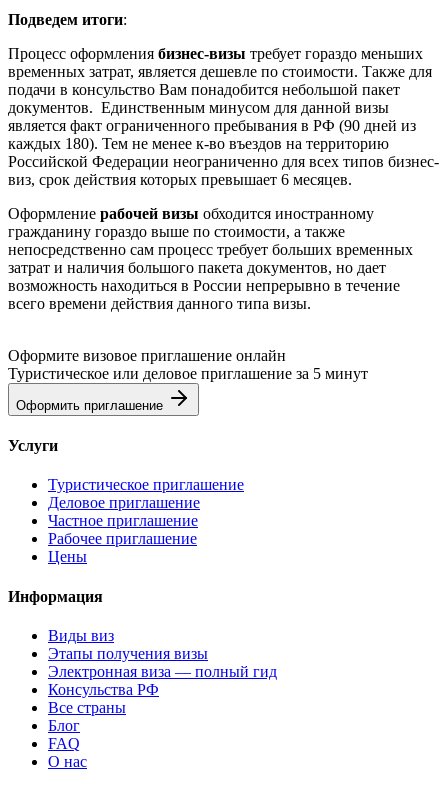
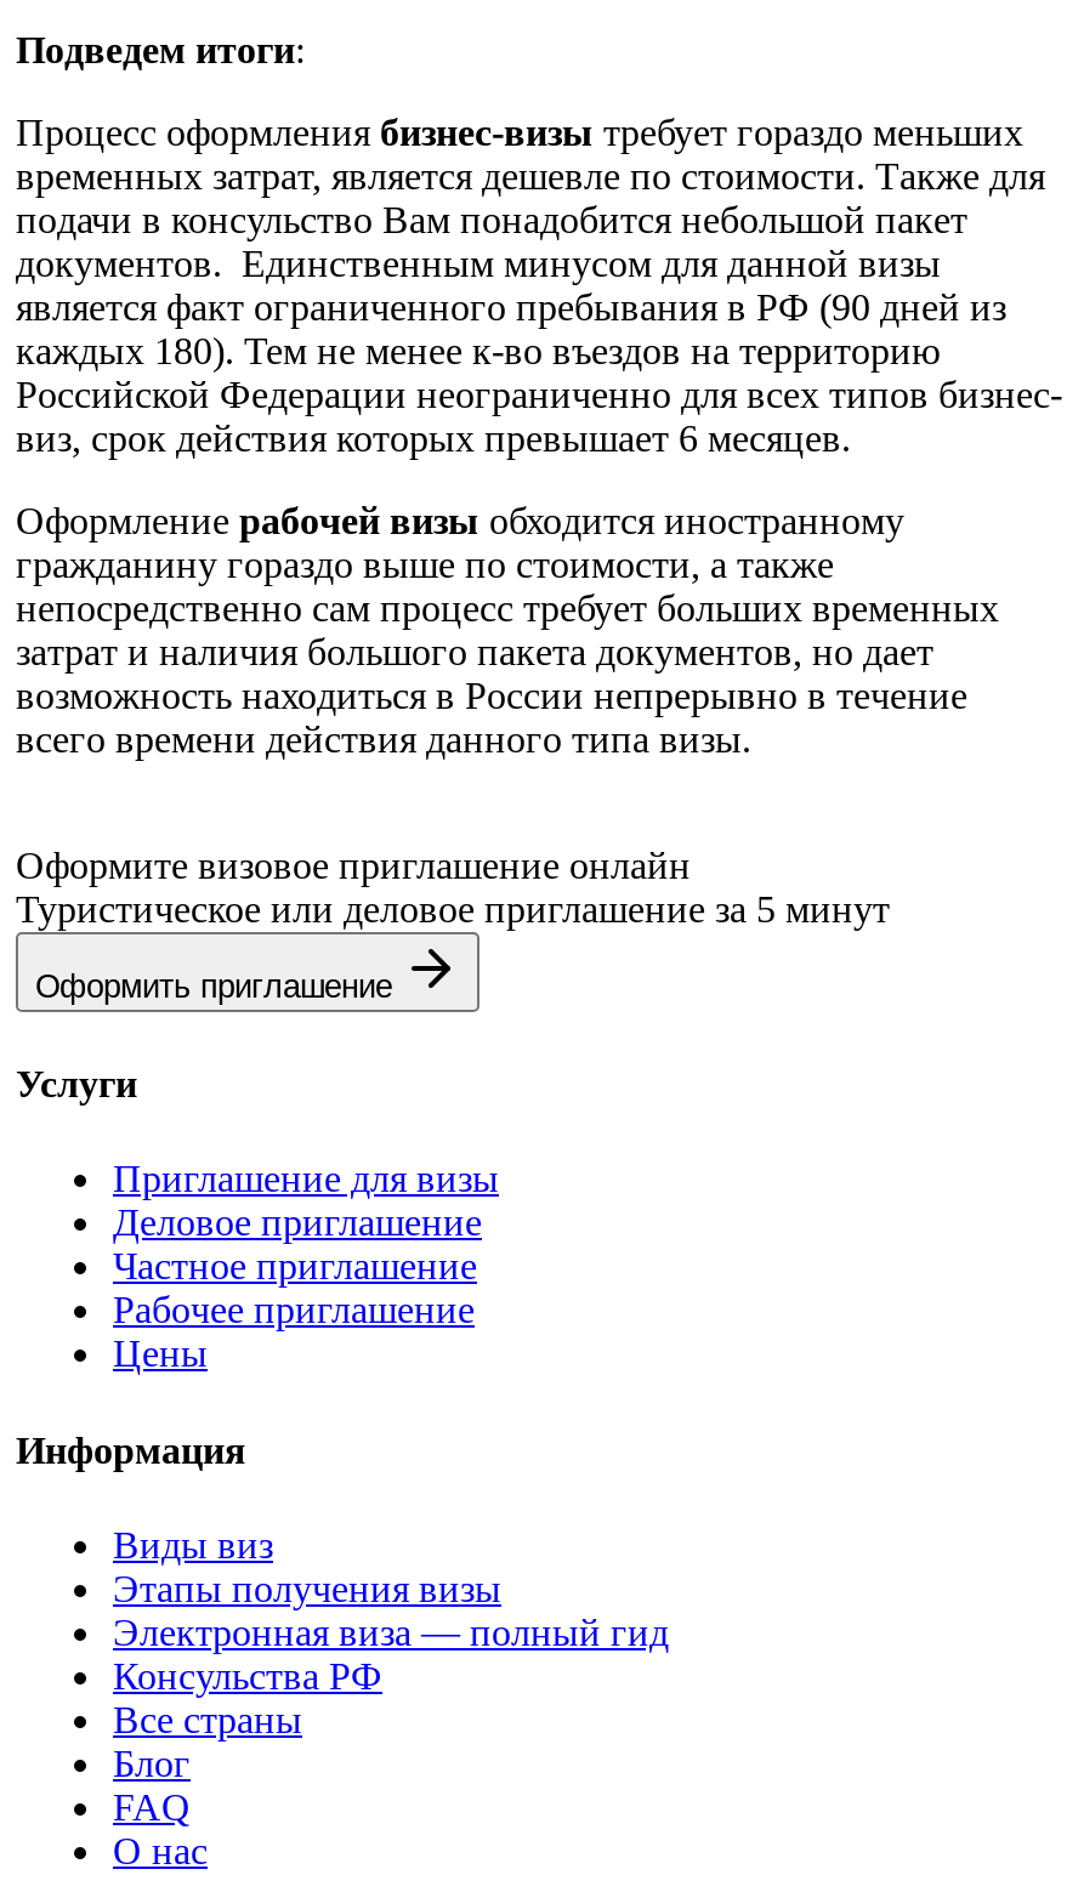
- Туристическое приглашение
+ Приглашение для визы
